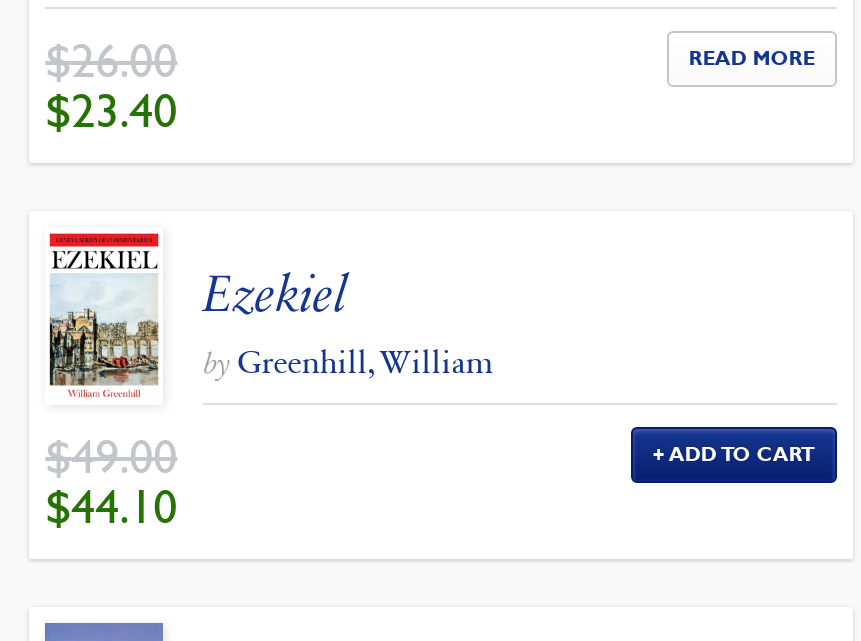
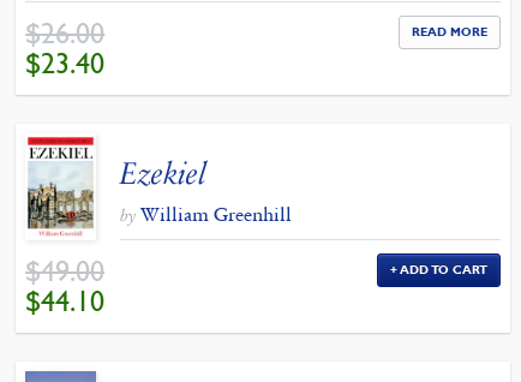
- by Greenhill, William
+ by William Greenhill
